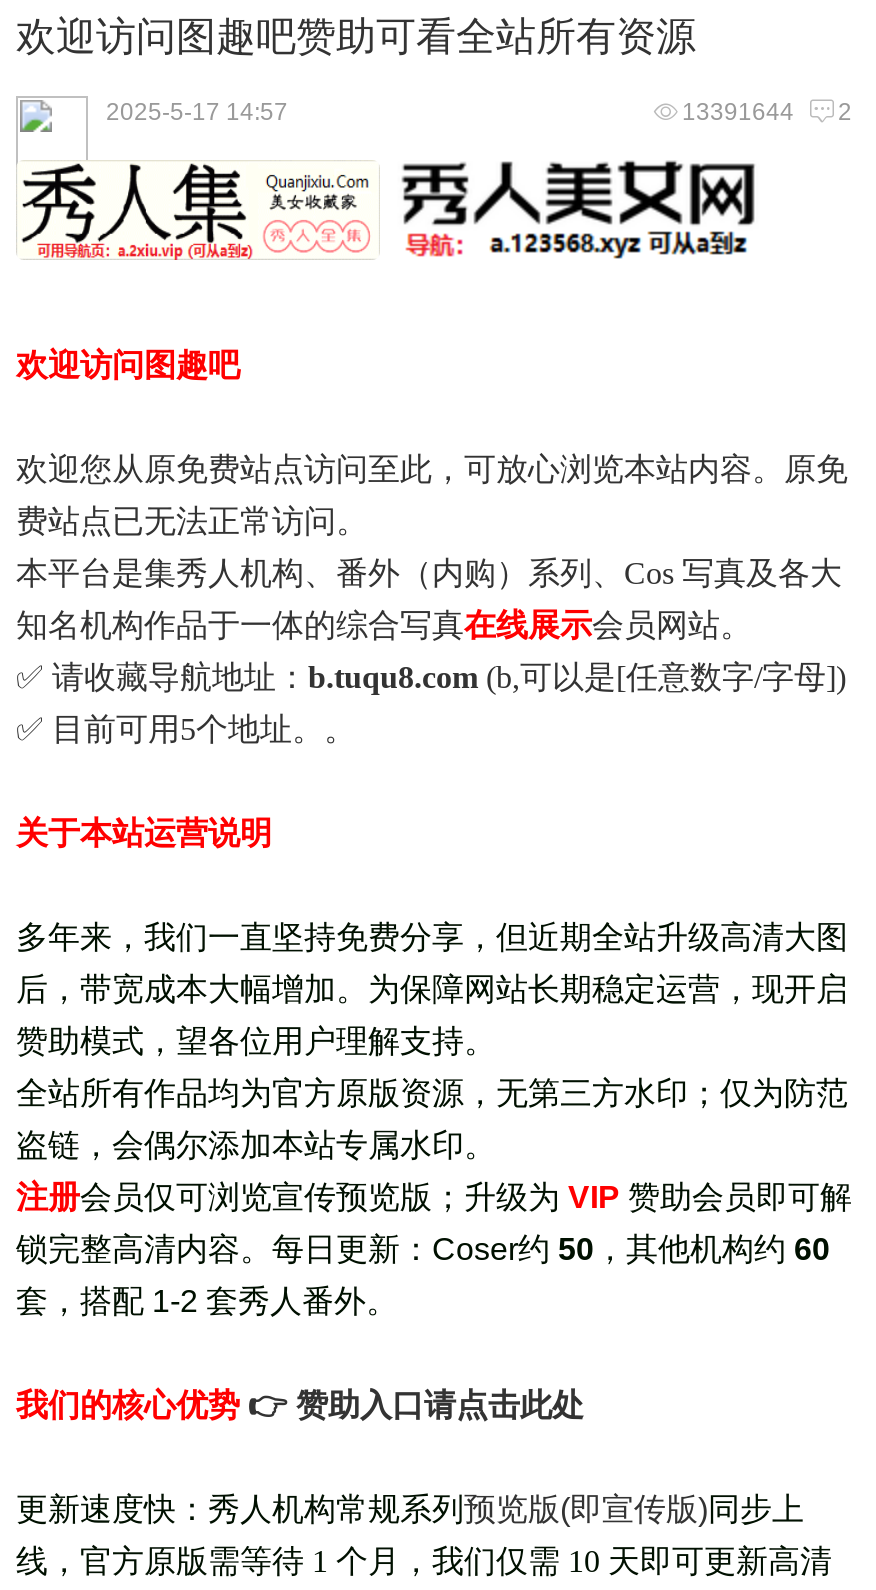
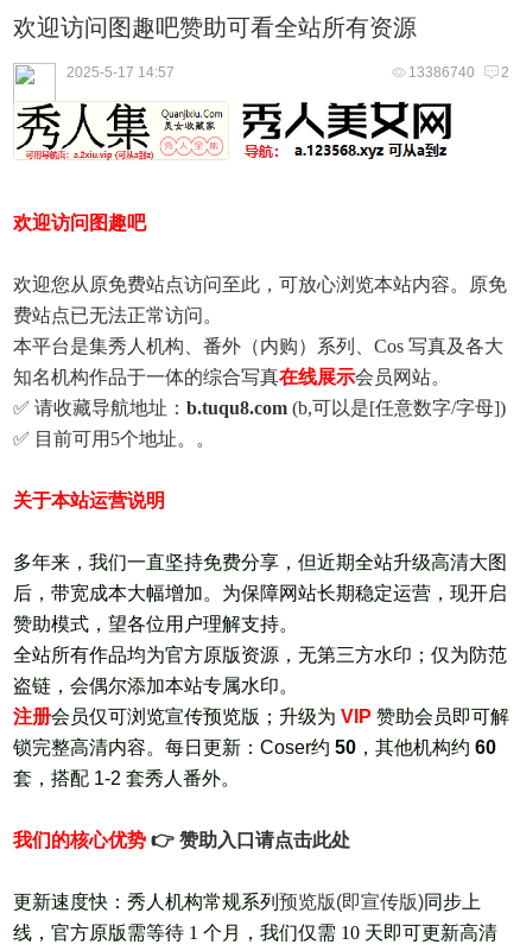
- 13391644 2
+ 13386740 2
